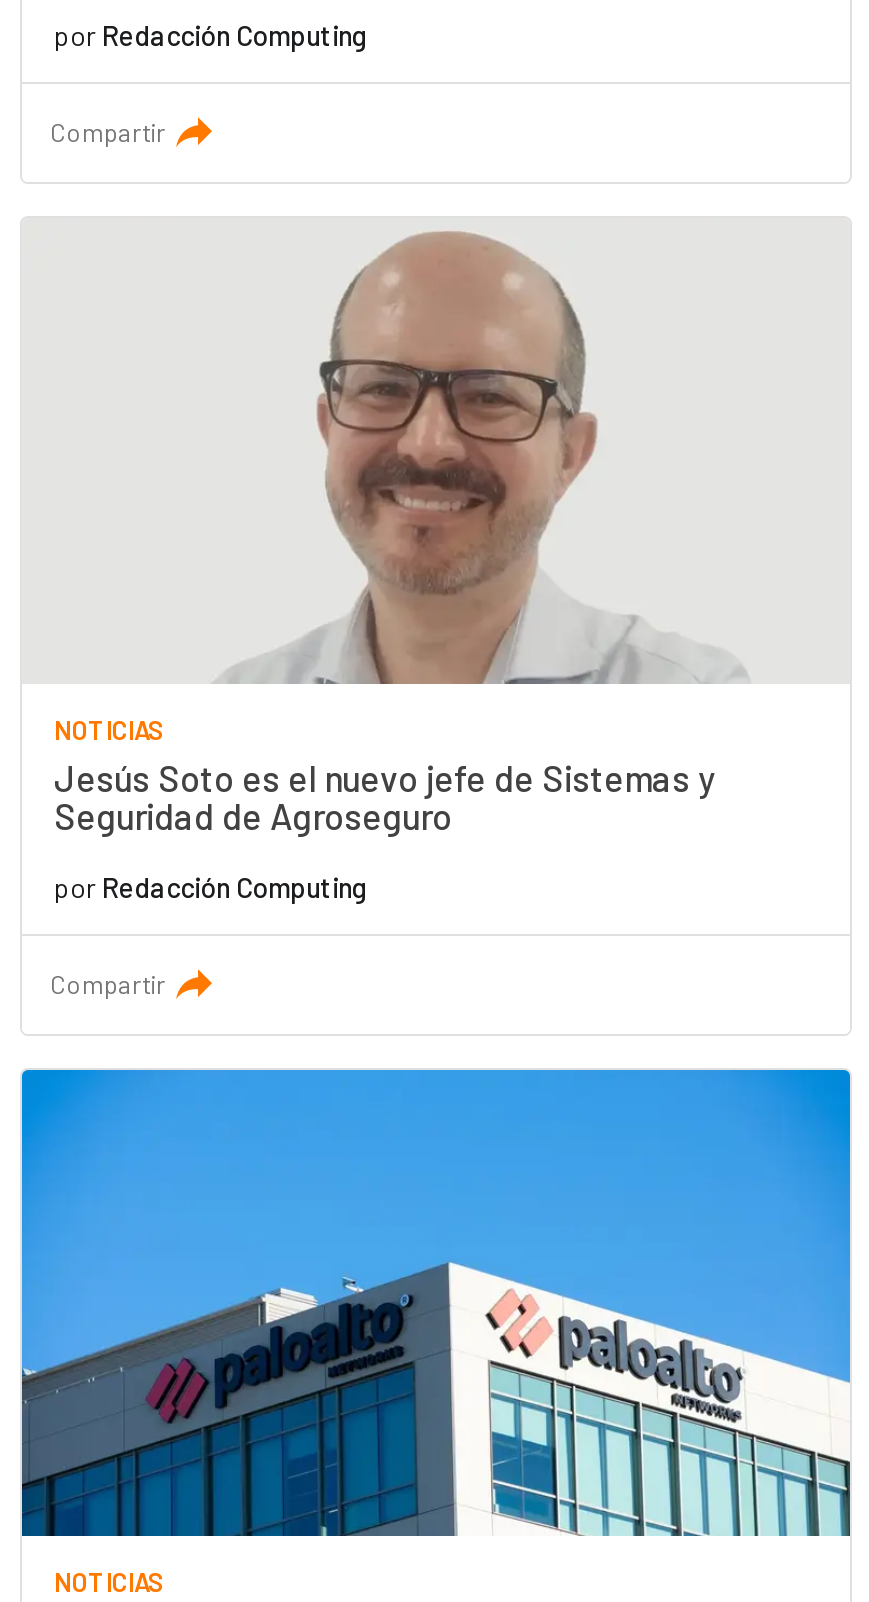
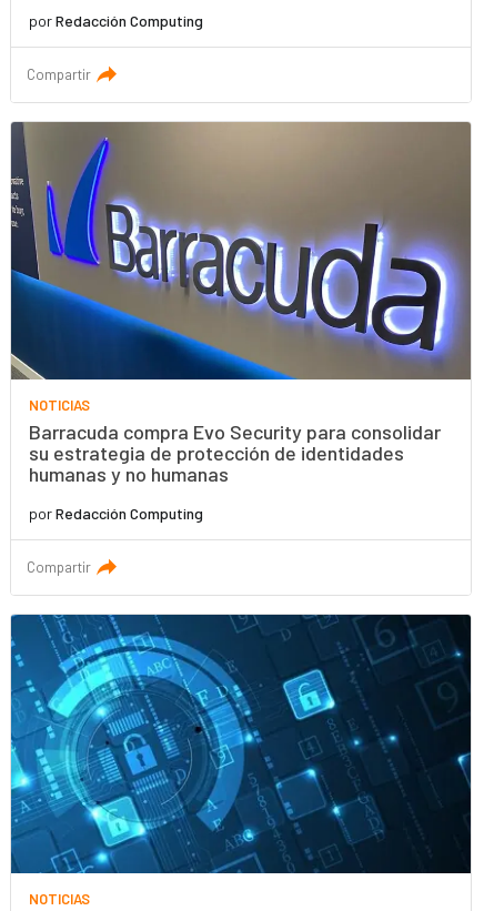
- [image]
- Jesús Soto es el nuevo jefe de Sistemas y
- Seguridad de Agroseguro
+ [image]
+ Barracuda compra Evo Security para consolidar
+ su estrategia de protección de identidades
+ humanas y no humanas

- [image]
+ [image]
